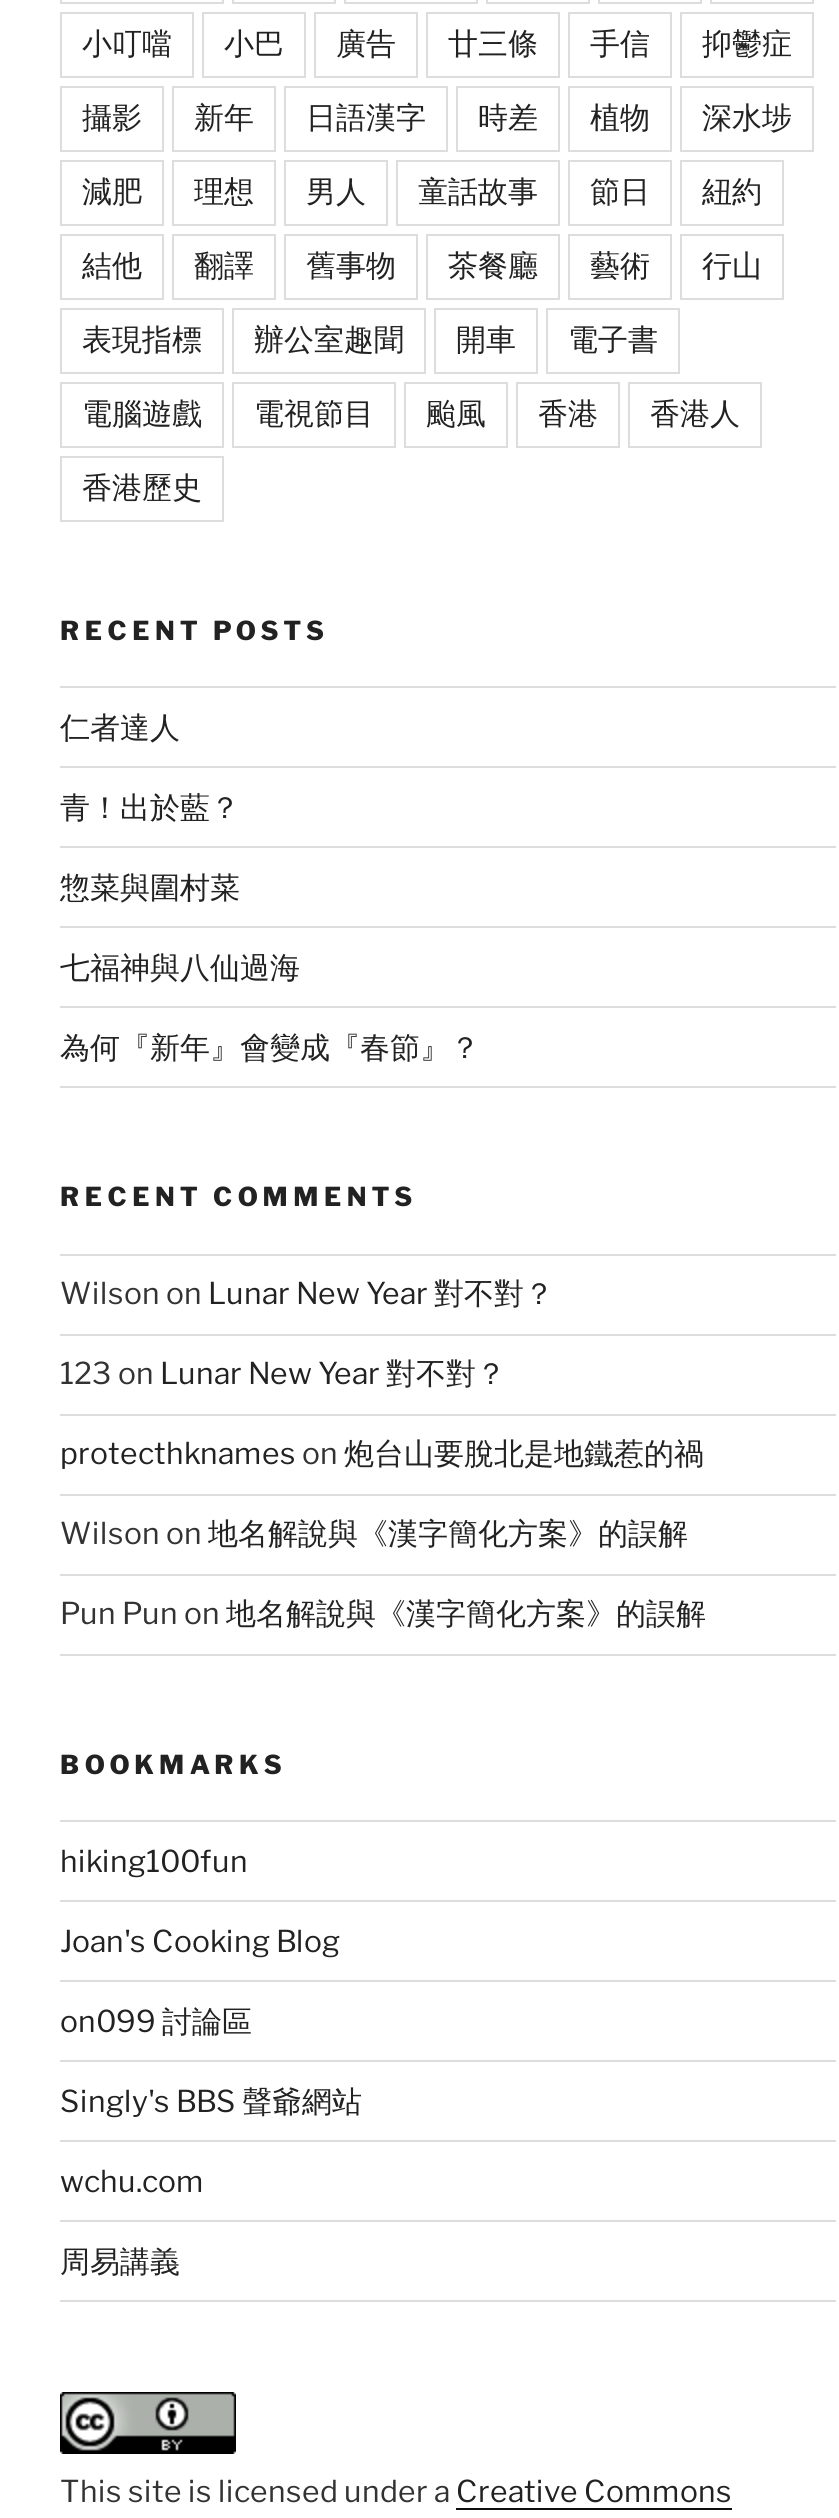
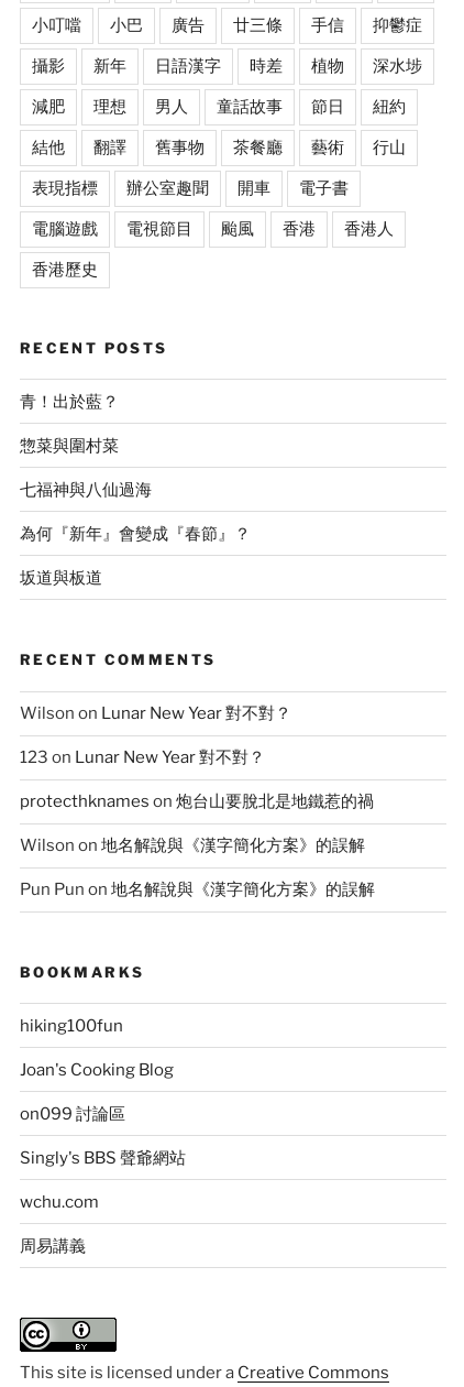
- 仁者達人

moved up: 青！出於藍？ | 七福神與八仙過海 | 為何『新年』會變成『春節』？

+ 坂道與板道
